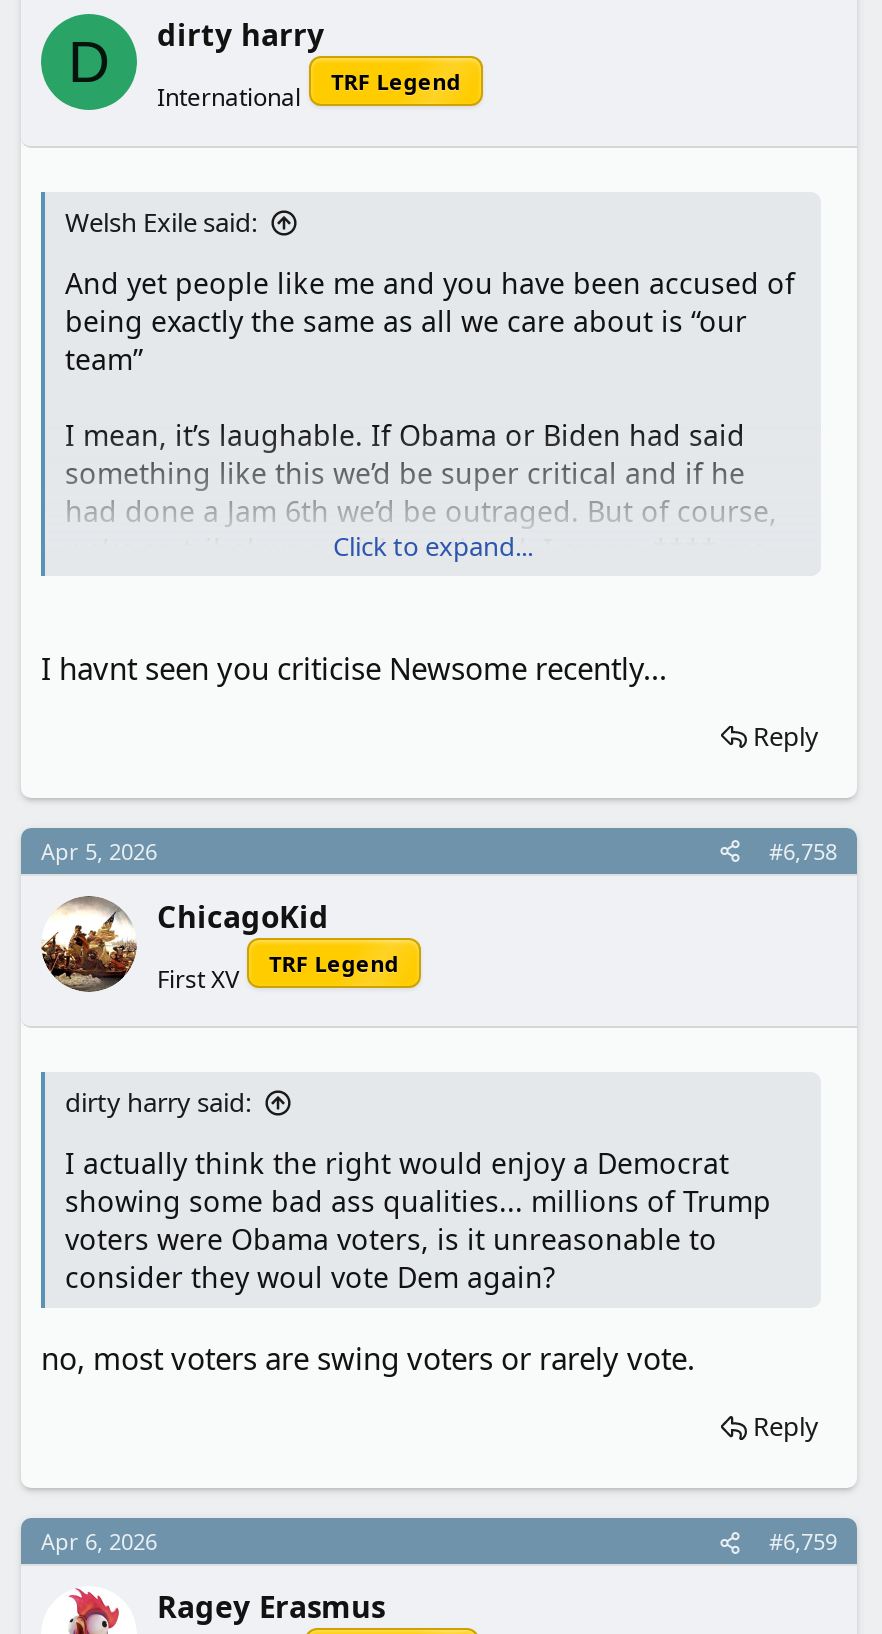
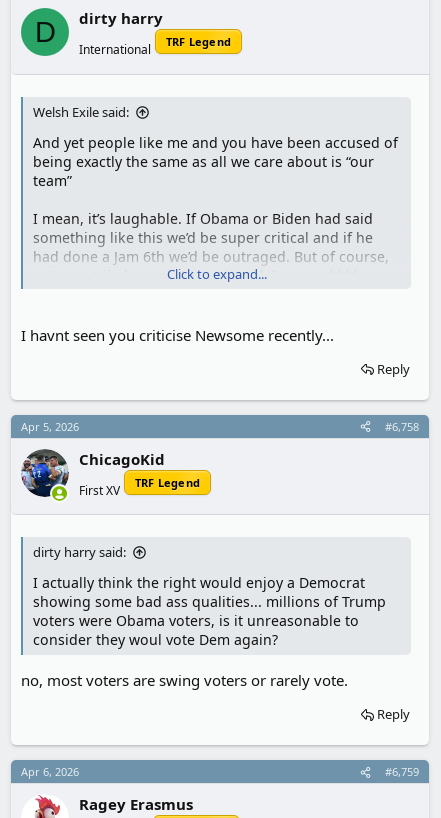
- [image]
+ [image]
